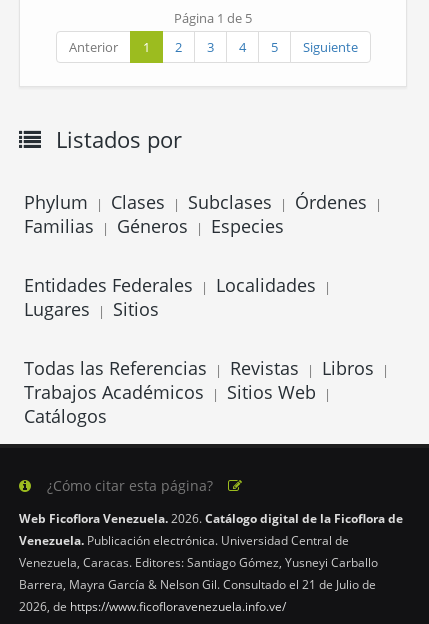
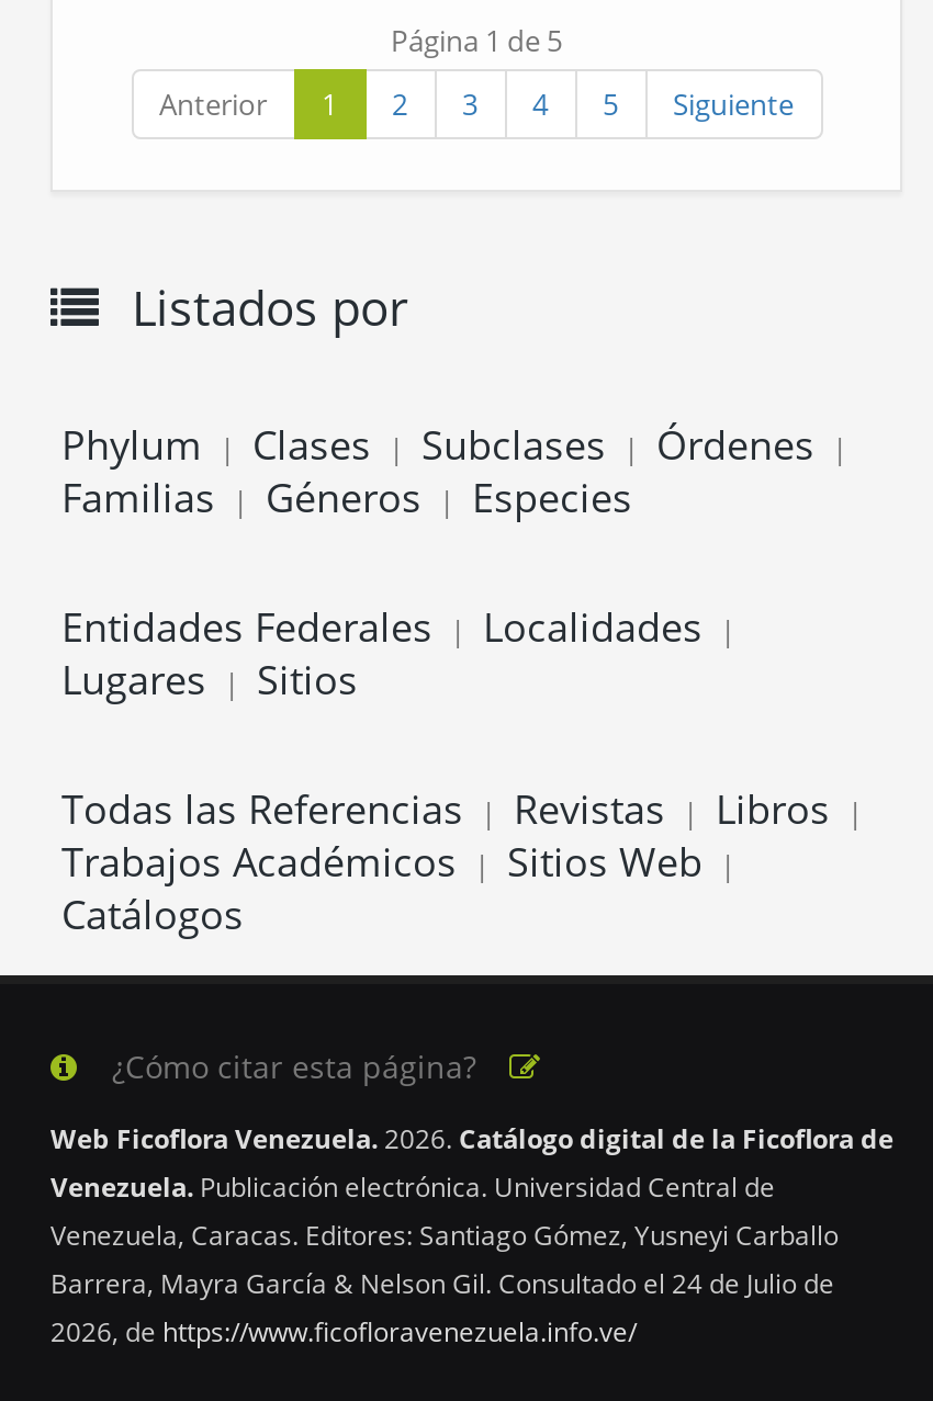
- Barrera, Mayra García & Nelson Gil. Consultado el 21 de Julio de
+ Barrera, Mayra García & Nelson Gil. Consultado el 24 de Julio de
